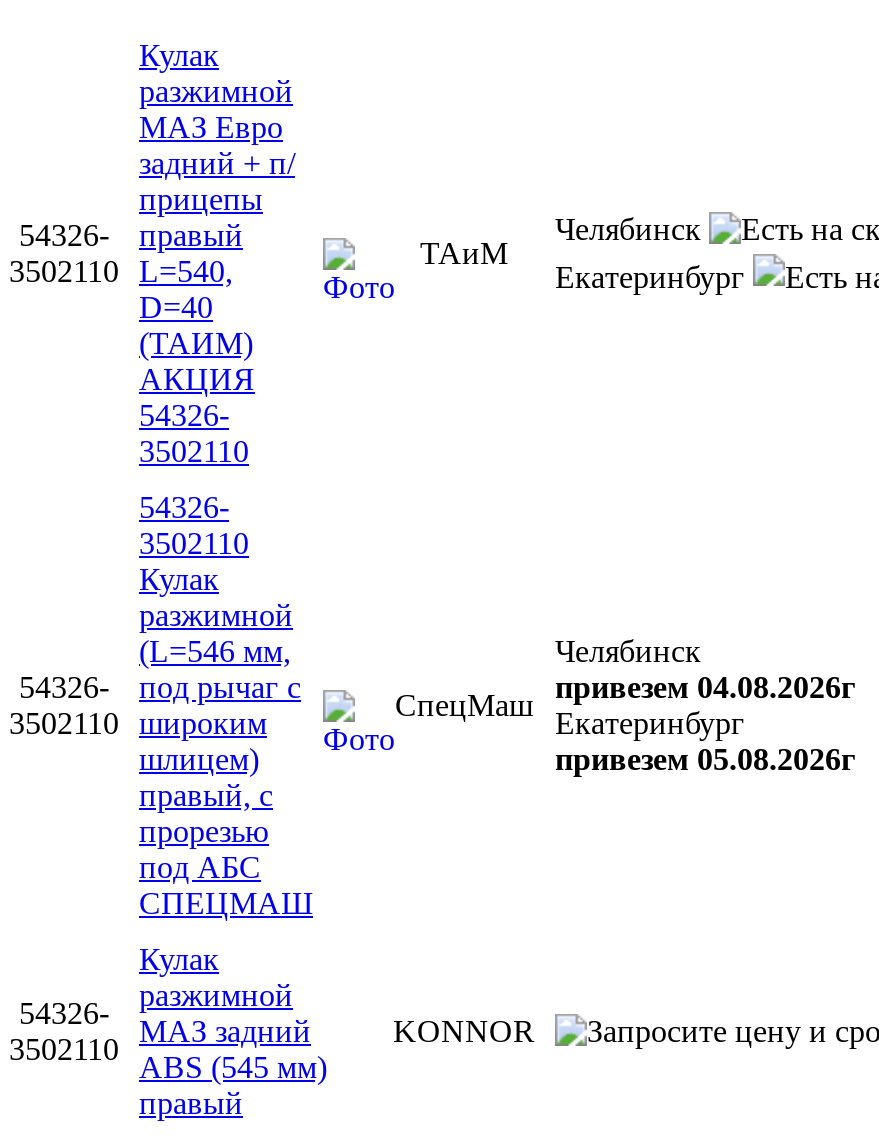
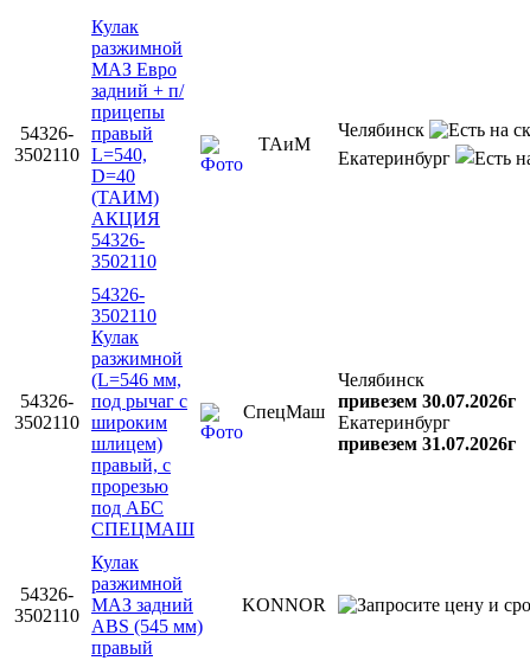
- привезем 04.08.2026г
+ привезем 30.07.2026г

- привезем 05.08.2026г
+ привезем 31.07.2026г
